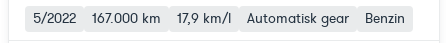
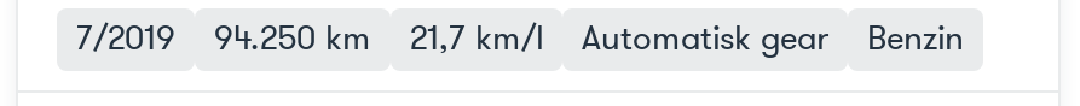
- 5/2022
+ 7/2019

- 167.000 km
+ 94.250 km

- 17,9 km/l
+ 21,7 km/l
